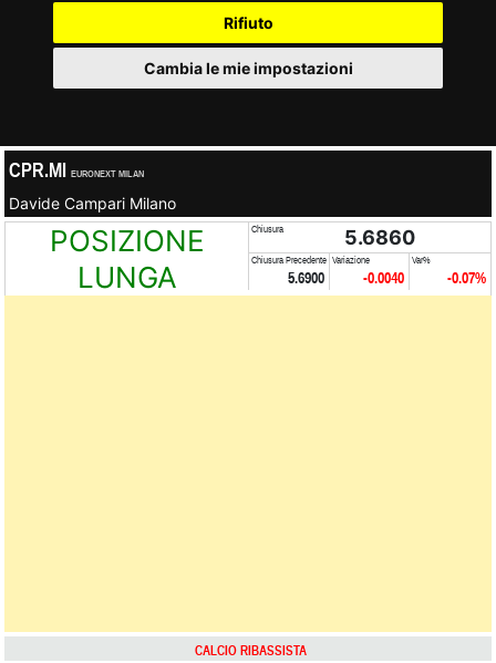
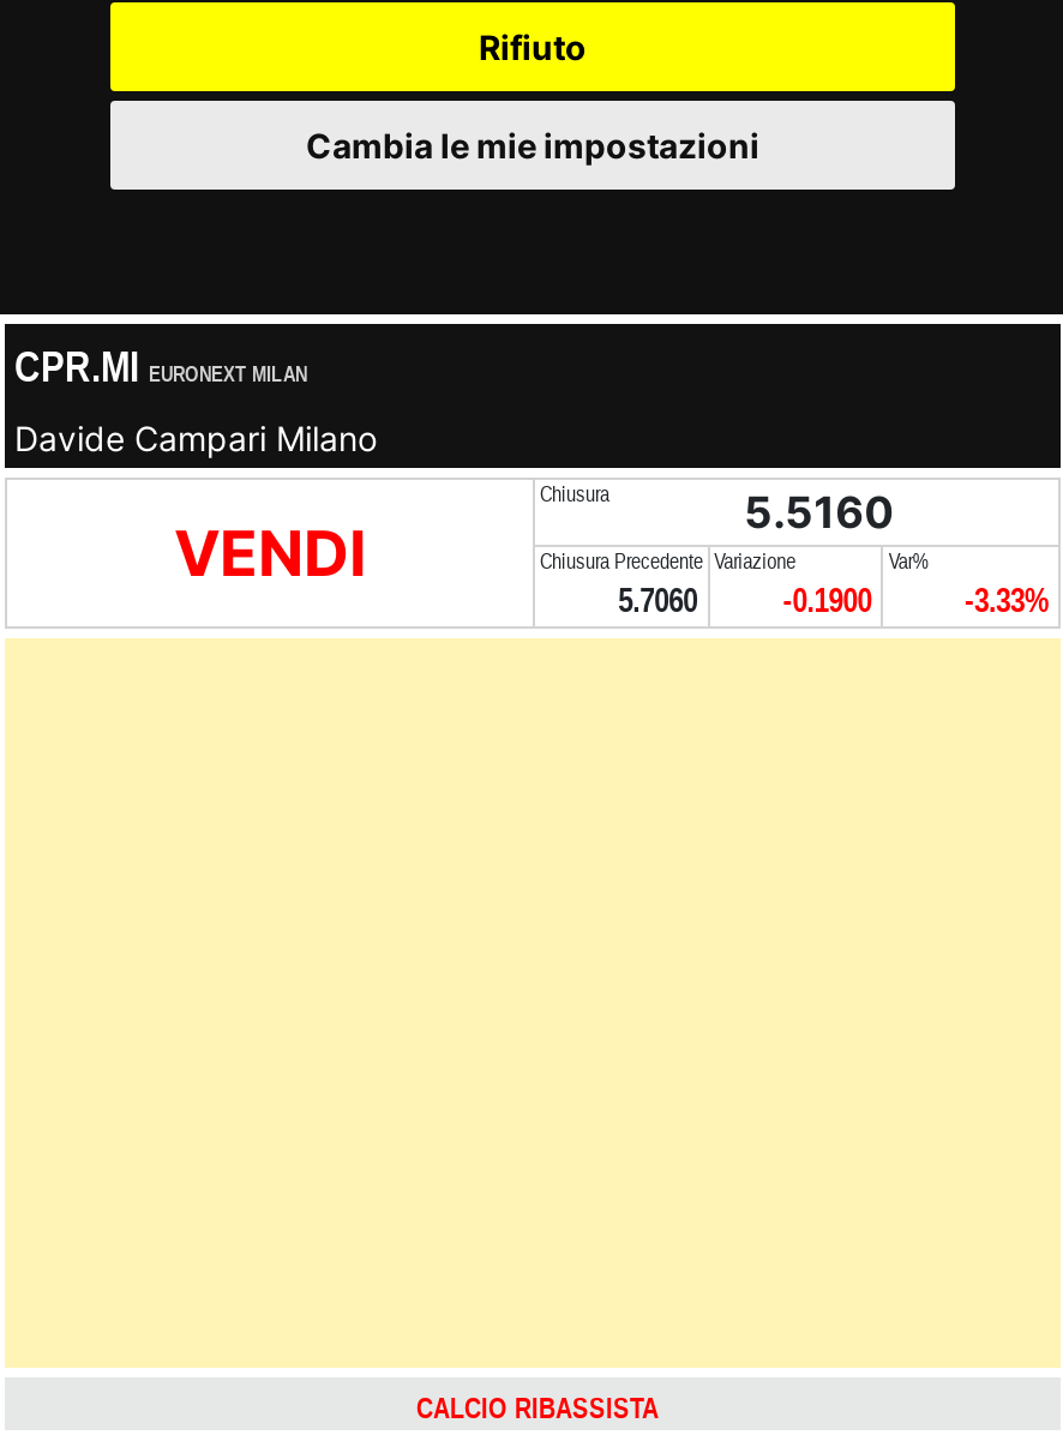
- POSIZIONE
- LUNGA
+ VENDI

- 5.6860
+ 5.5160

- 5.6900
+ 5.7060

- -0.0040
+ -0.1900

- -0.07%
+ -3.33%
